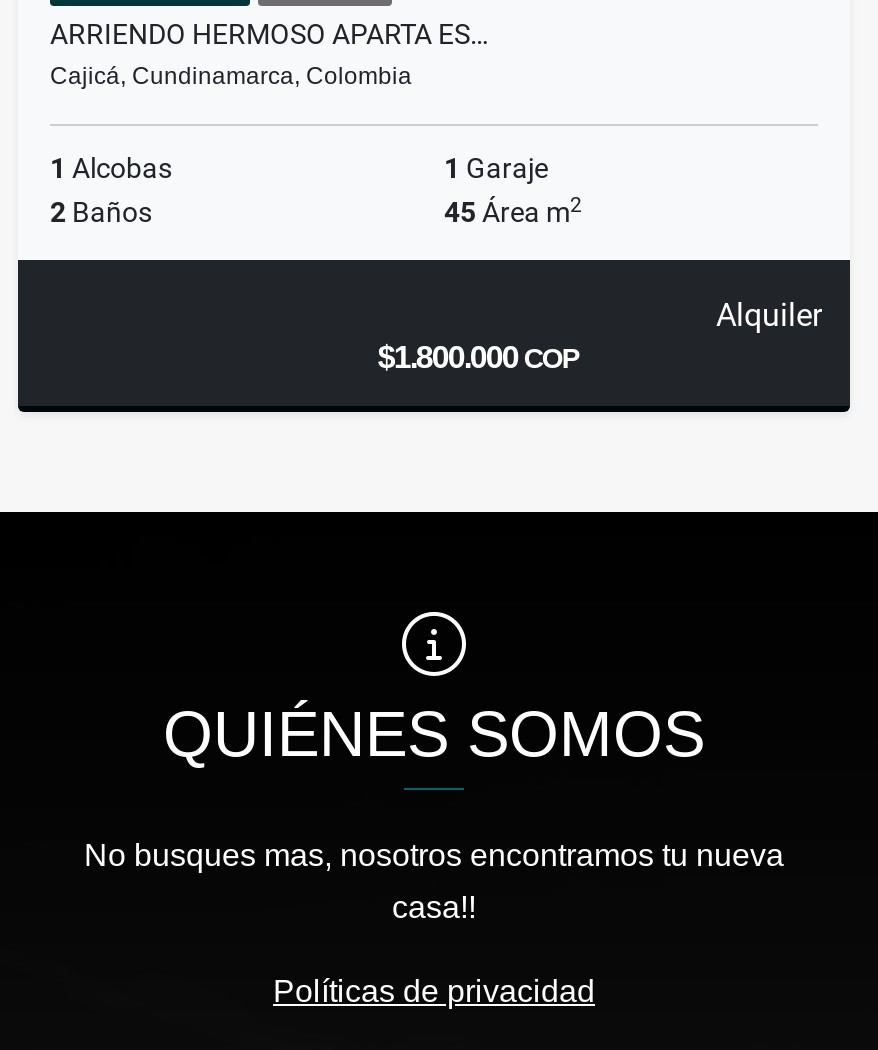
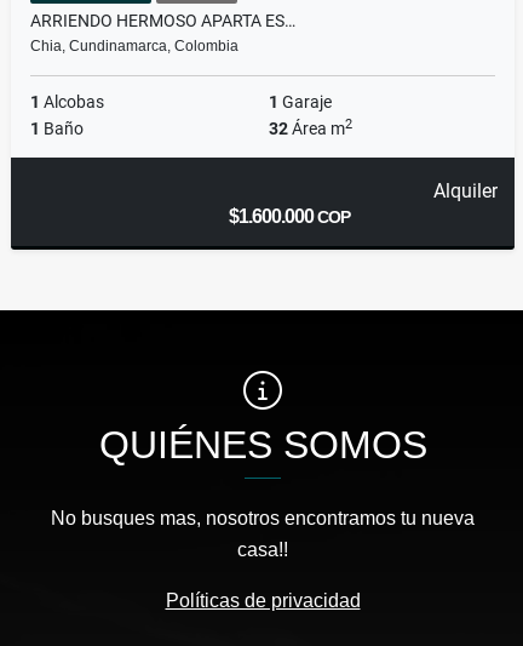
- Cajicá, Cundinamarca, Colombia
+ Chia, Cundinamarca, Colombia

- 2 Baños
- 45 Área m2
+ 1 Baño
+ 32 Área m2

- $1.800.000 COP
+ $1.600.000 COP
